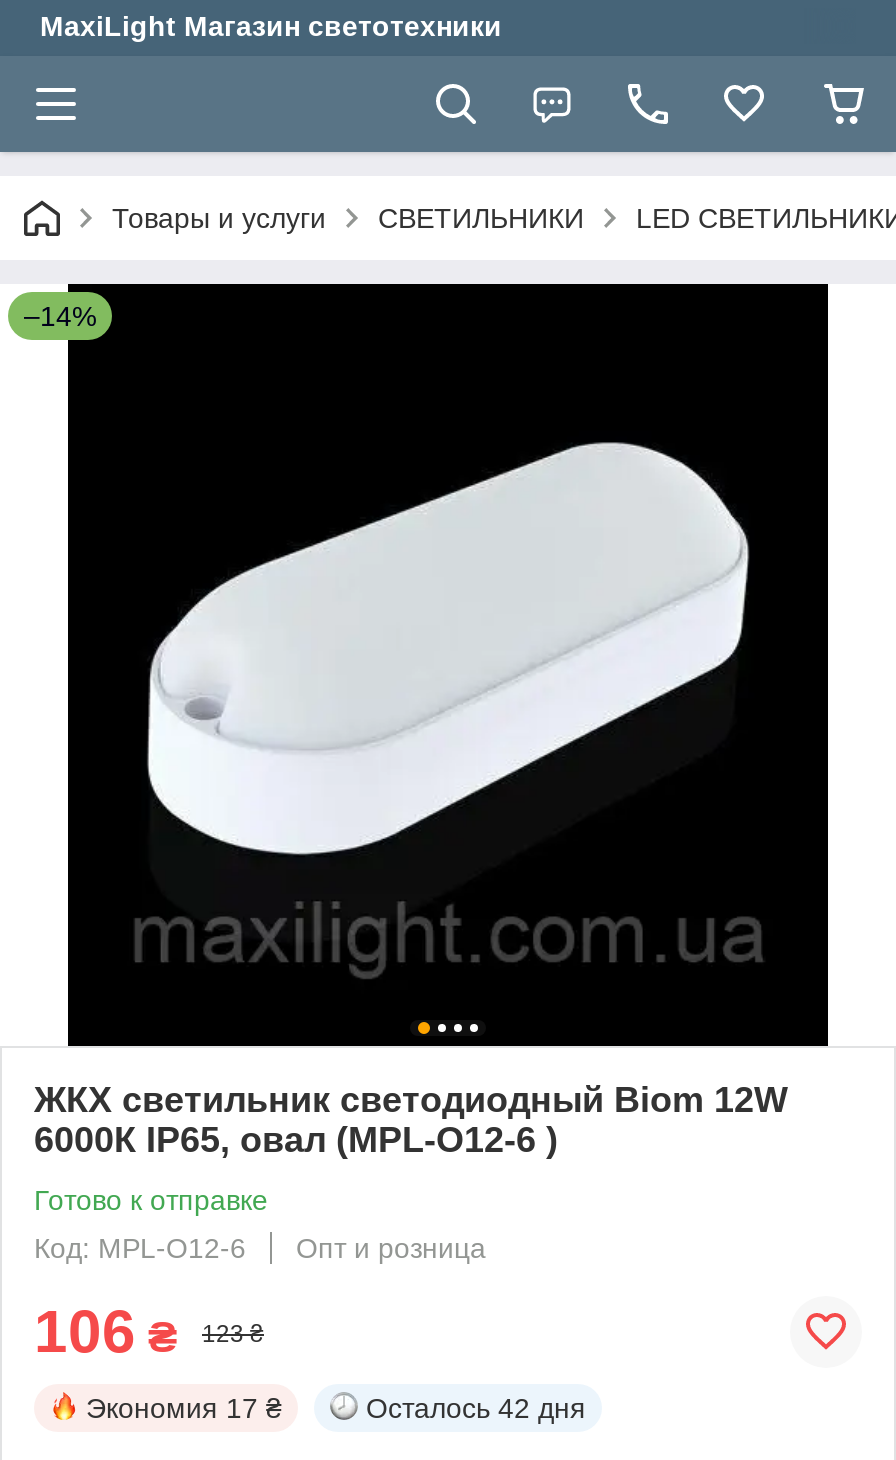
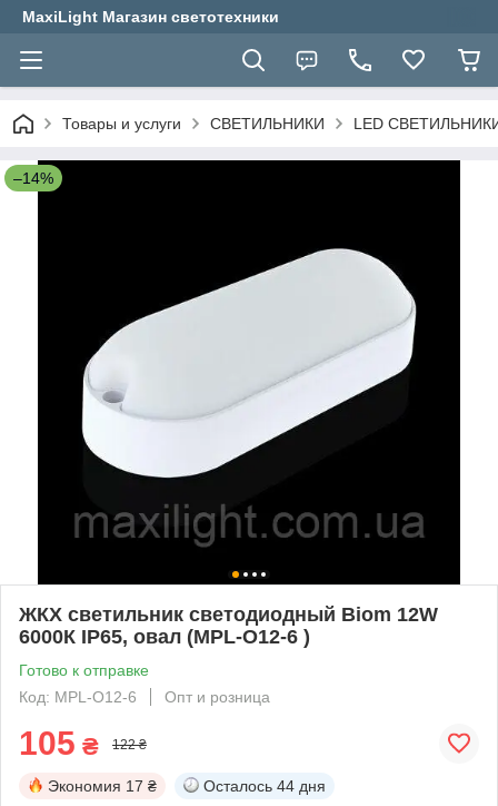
- 106 ₴
+ 105 ₴

- 123 ₴
+ 122 ₴

- Осталось 42 дня
+ Осталось 44 дня
